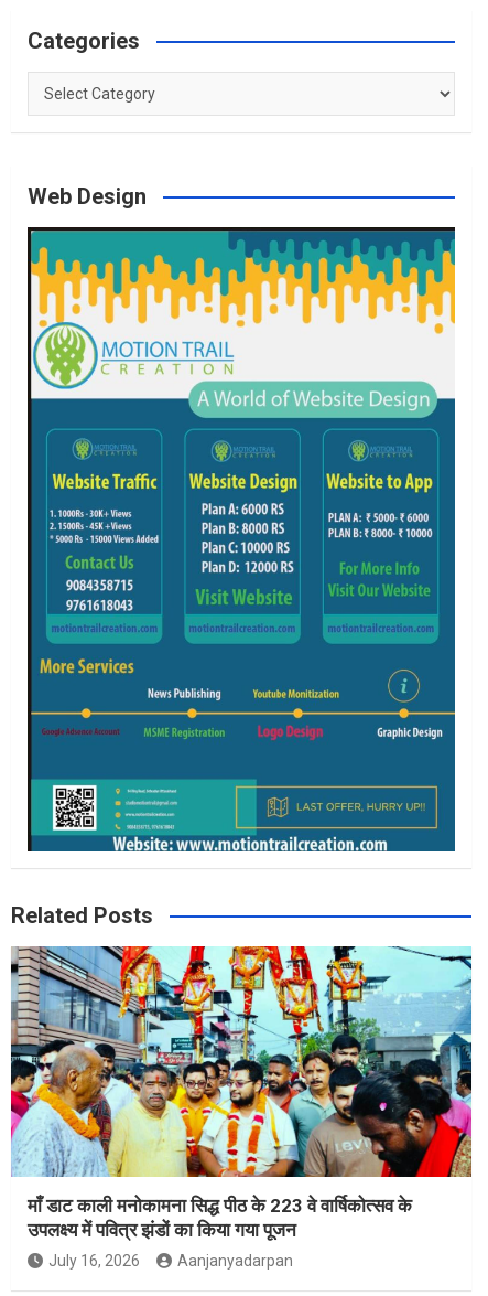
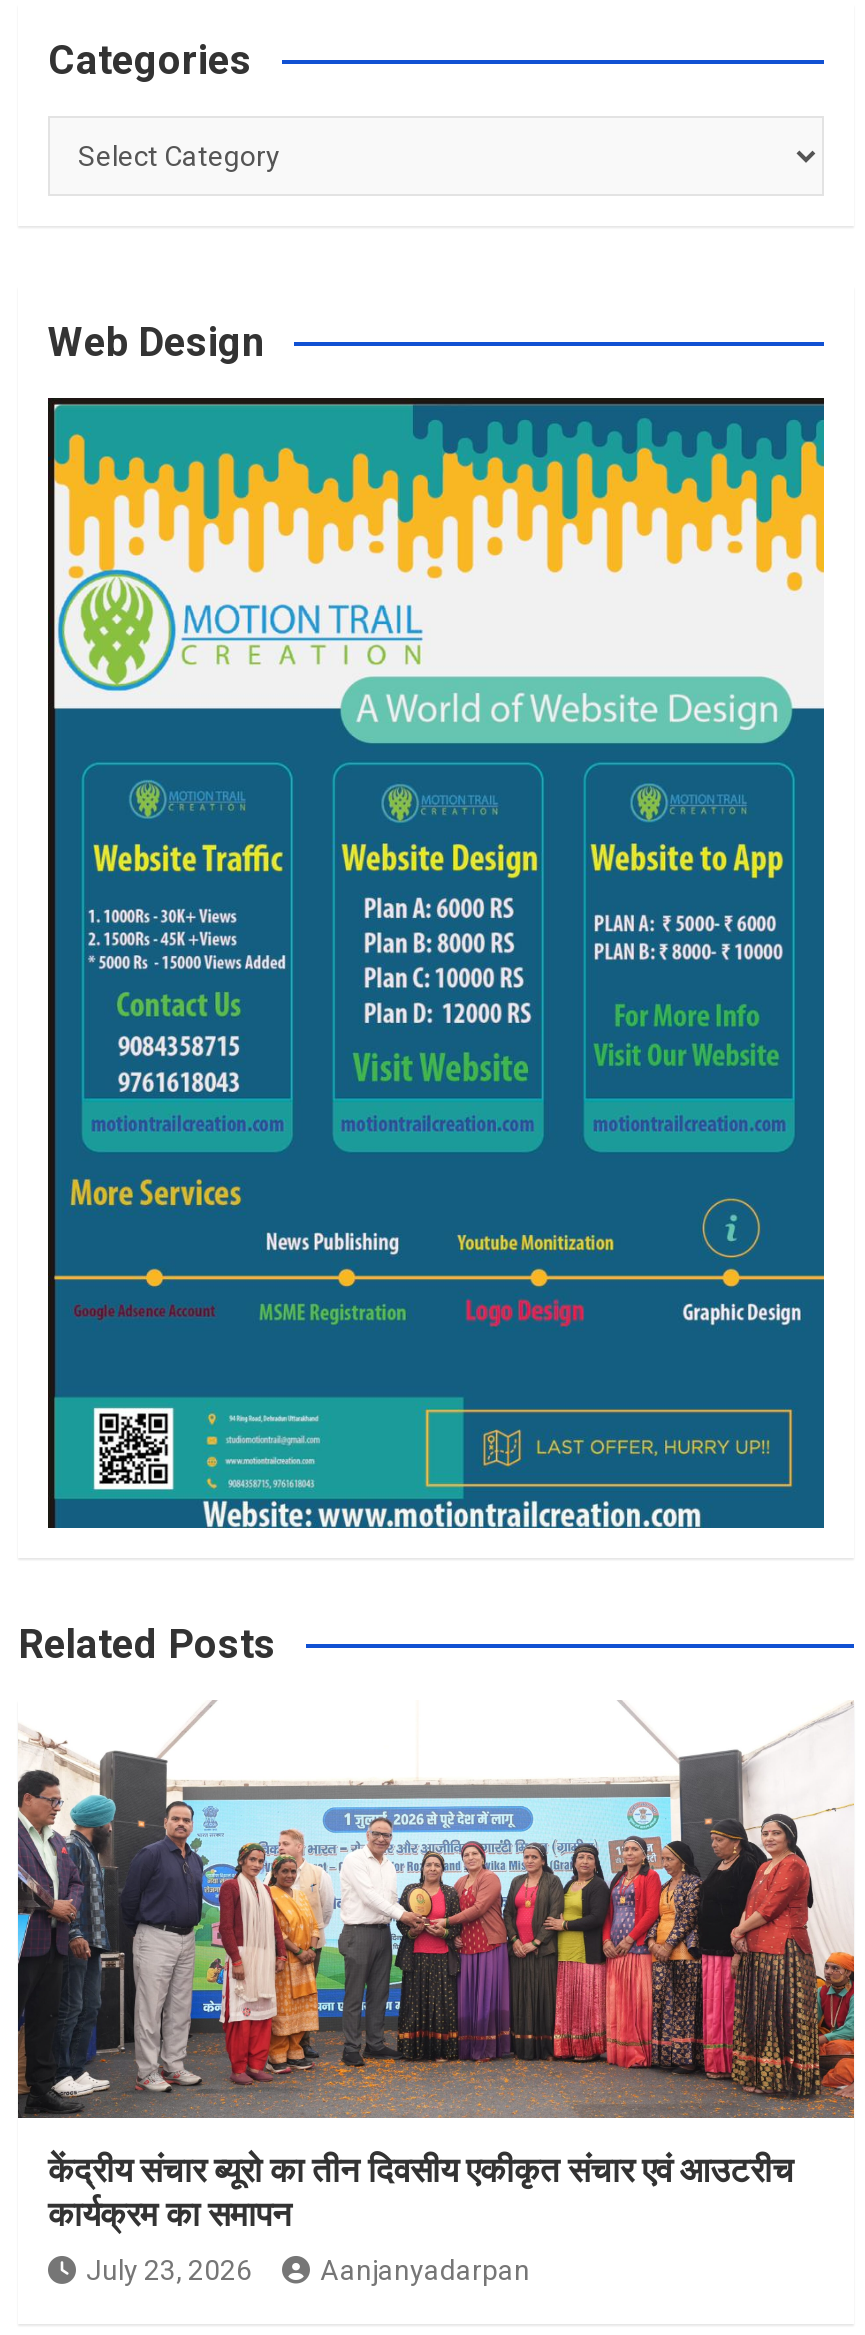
- [image]
- माँ डाट काली मनोकामना सिद्ध पीठ के 223 वे वार्षिकोत्सव के
- उपलक्ष्य में पवित्र झंडों का किया गया पूजन
+ [image]
+ केंद्रीय संचार ब्यूरो का तीन दिवसीय एकीकृत संचार एवं आउटरीच
+ कार्यक्रम का समापन

- July 16, 2026
+ July 23, 2026
